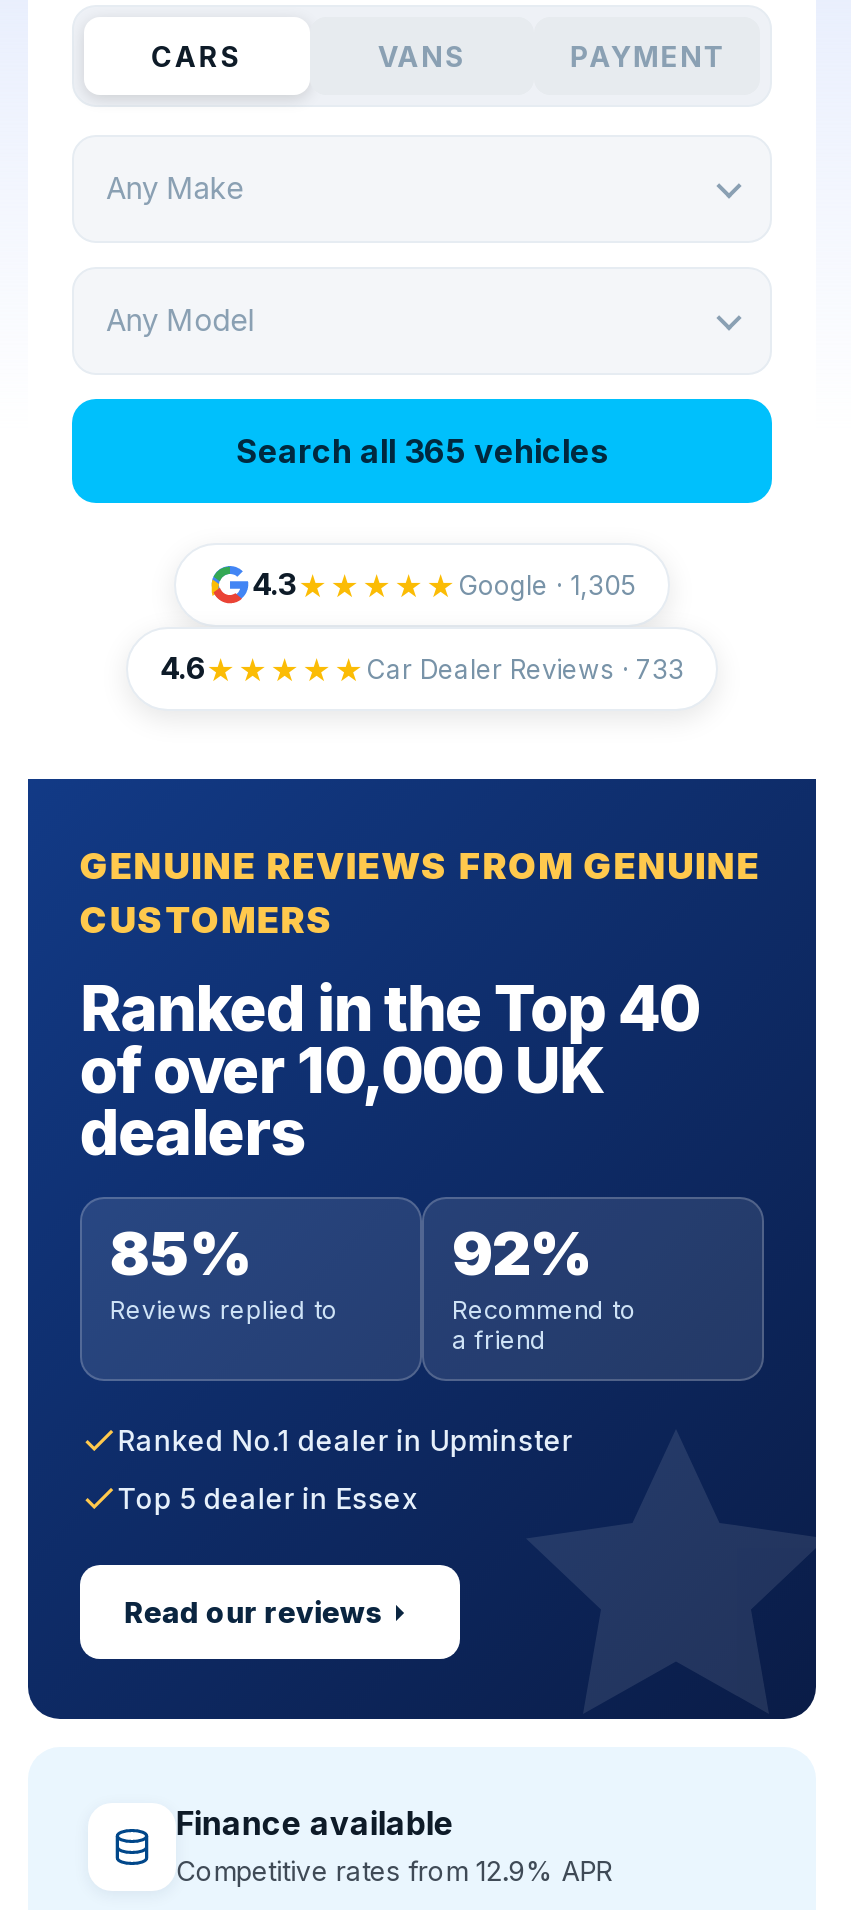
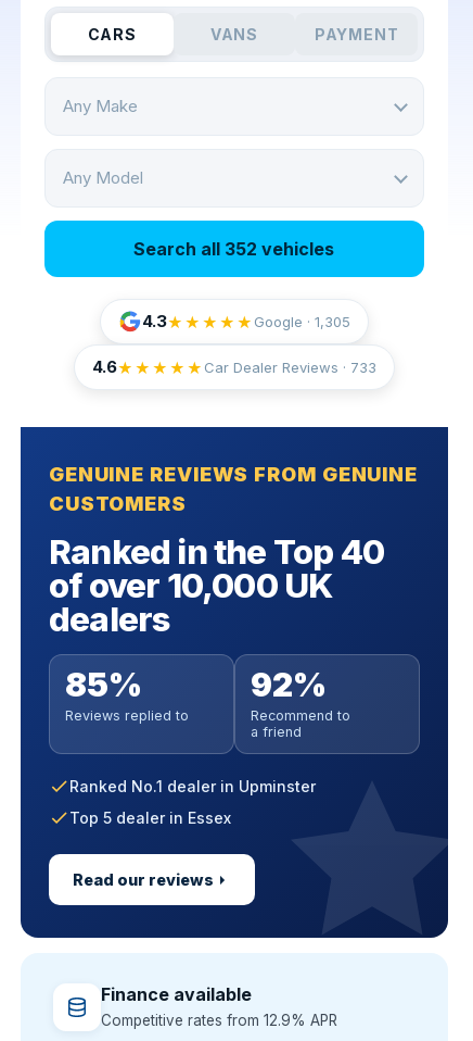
- Search all 365 vehicles
+ Search all 352 vehicles
